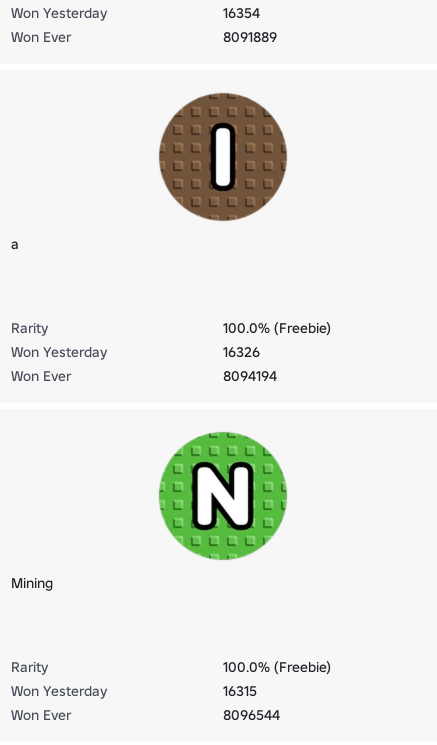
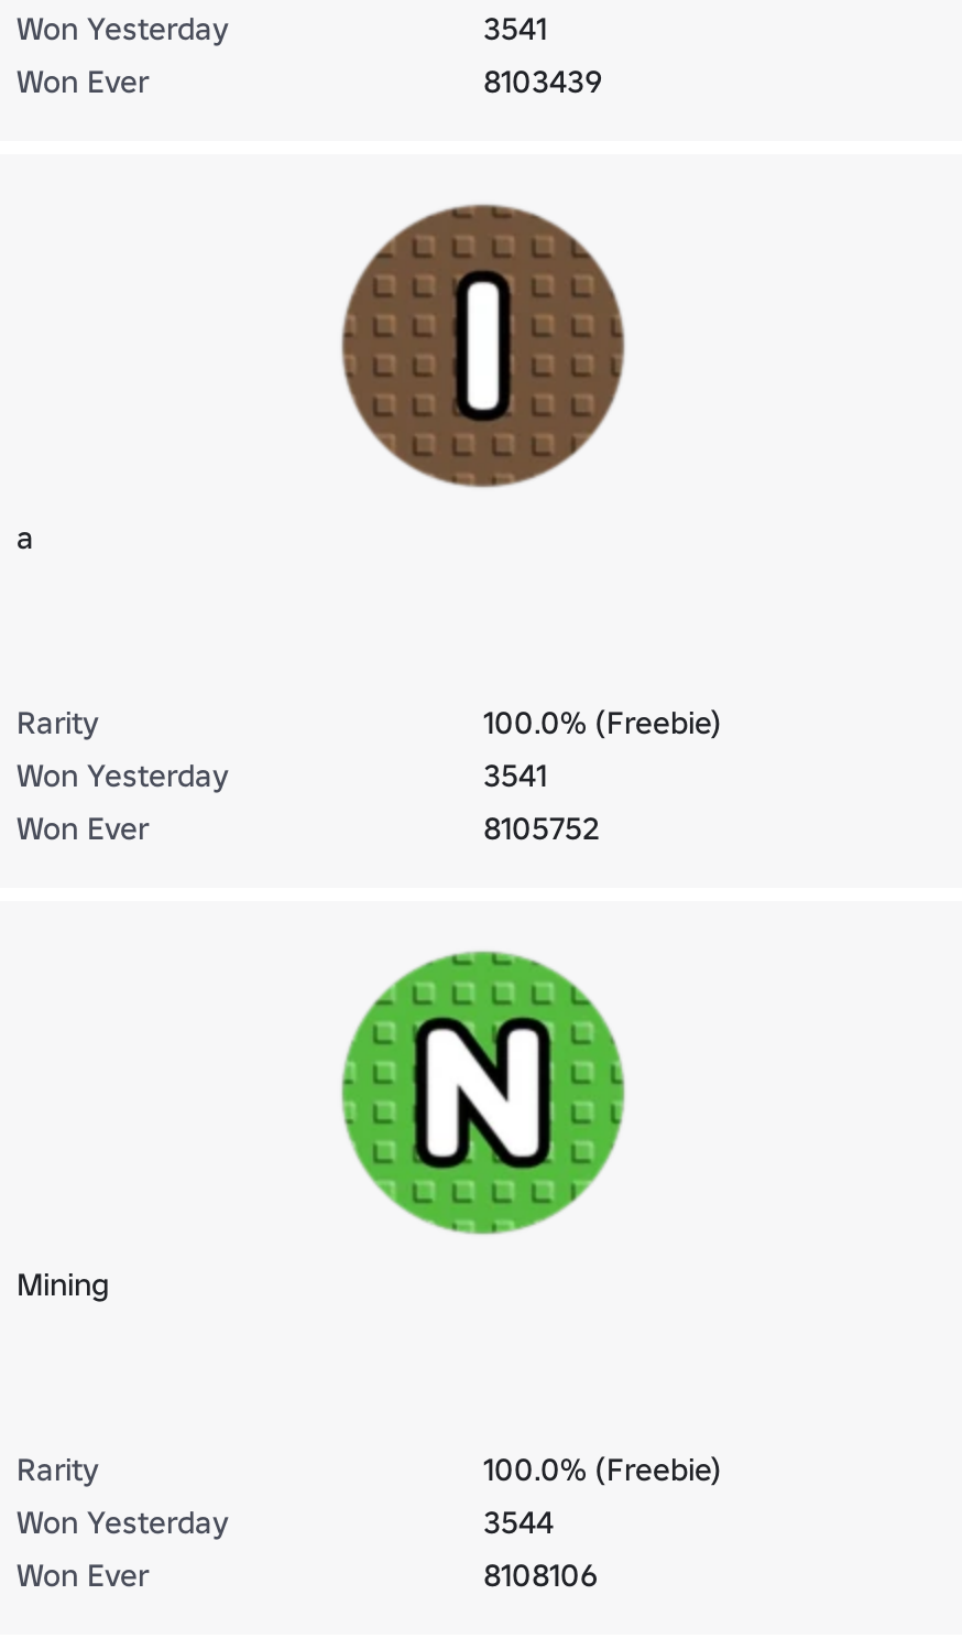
- 16354
+ 3541

- 8091889
+ 8103439

- 16326
+ 3541

- 8094194
+ 8105752

- 16315
+ 3544

- 8096544
+ 8108106
